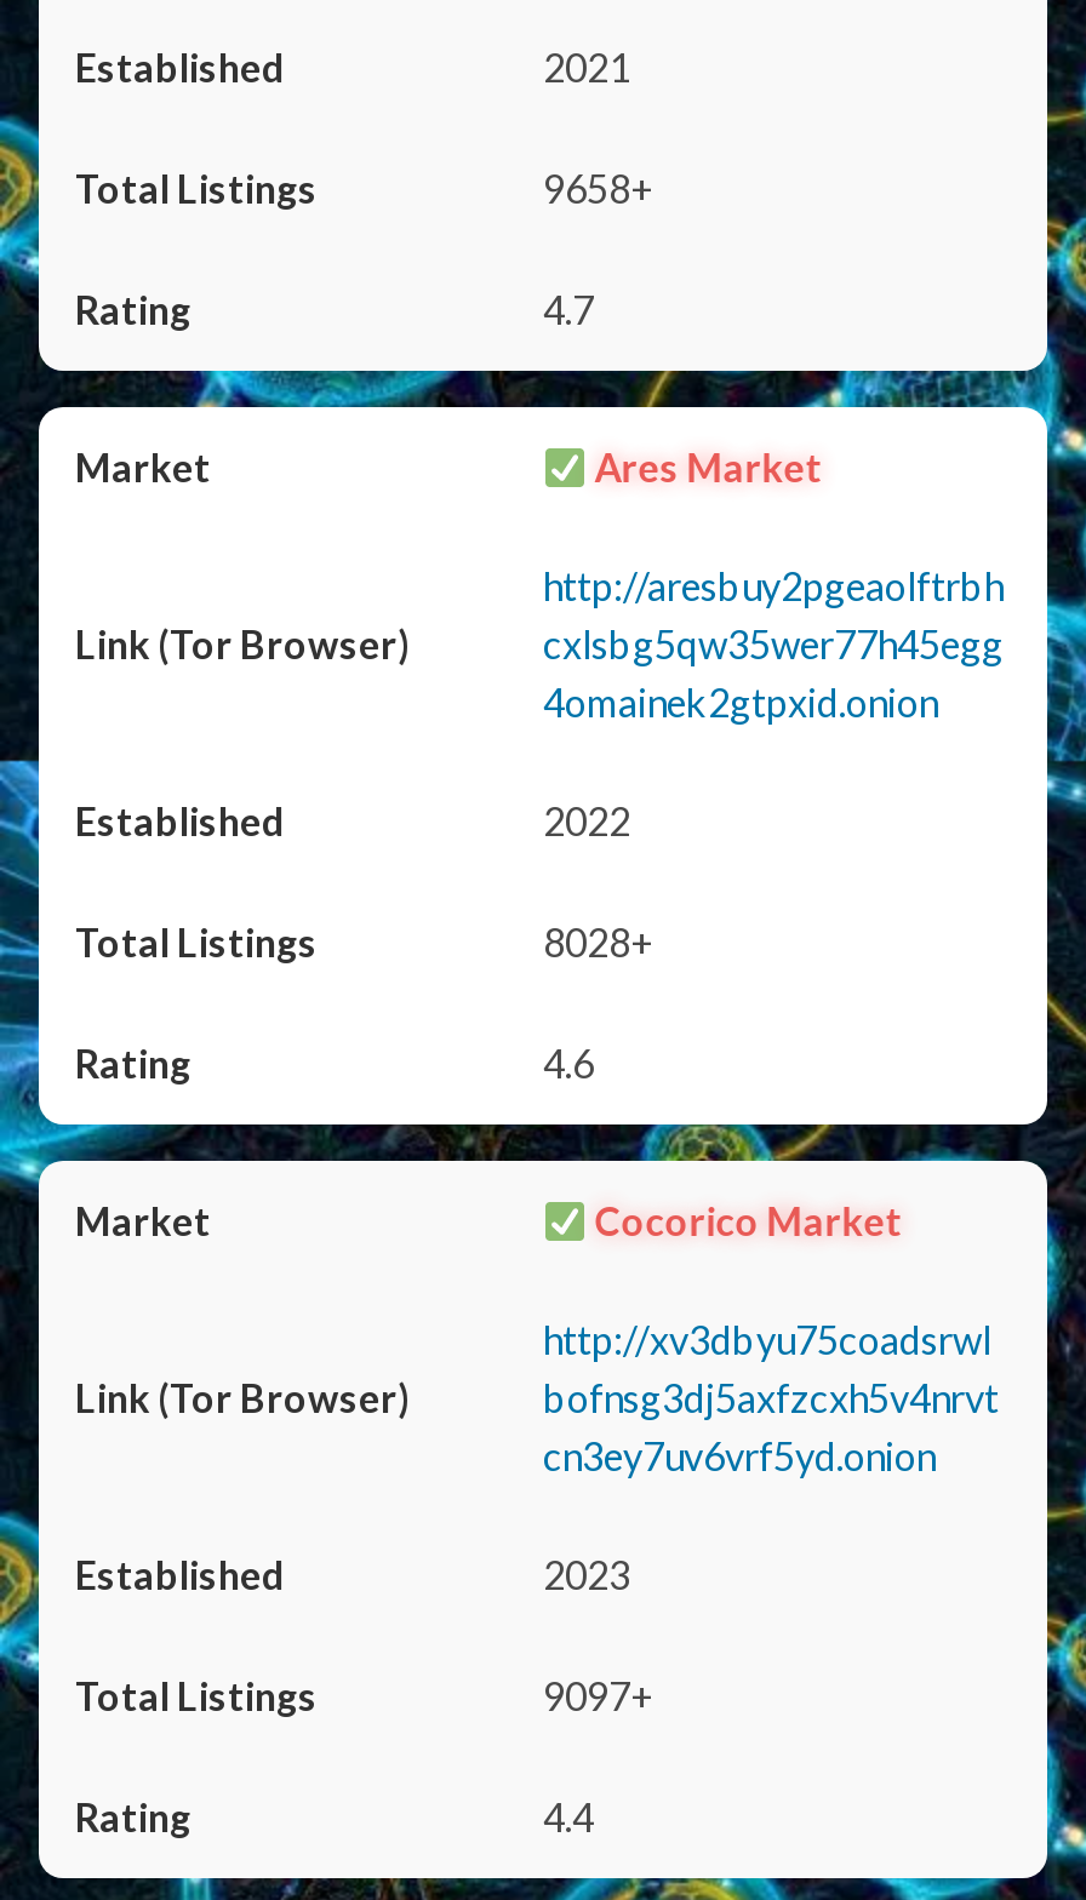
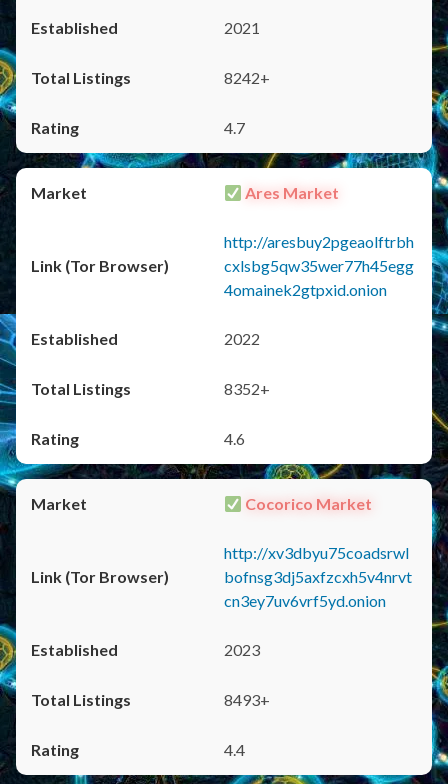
- 9658+
+ 8242+

- 8028+
+ 8352+

- 9097+
+ 8493+
